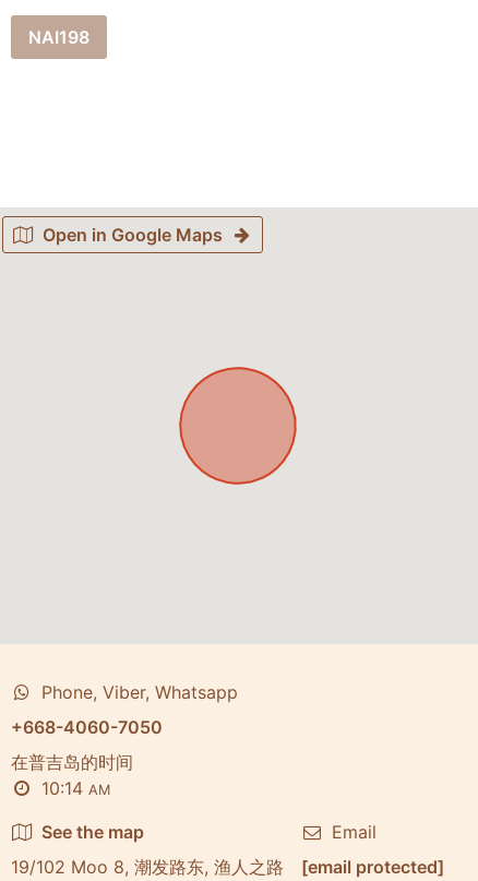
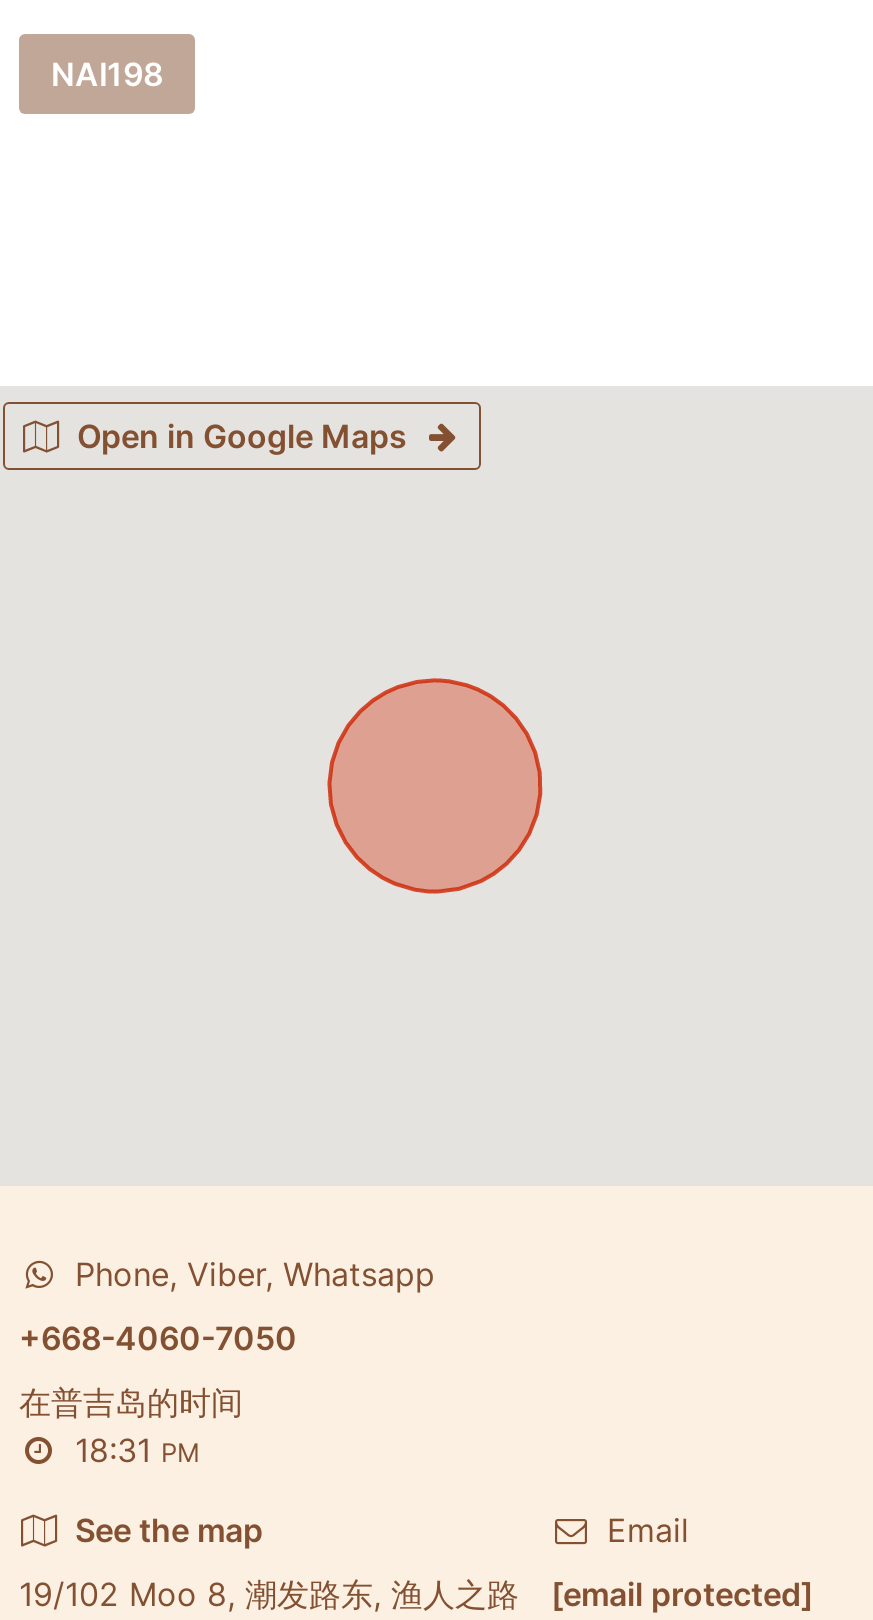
- 10:14 AM
+ 18:31 PM
